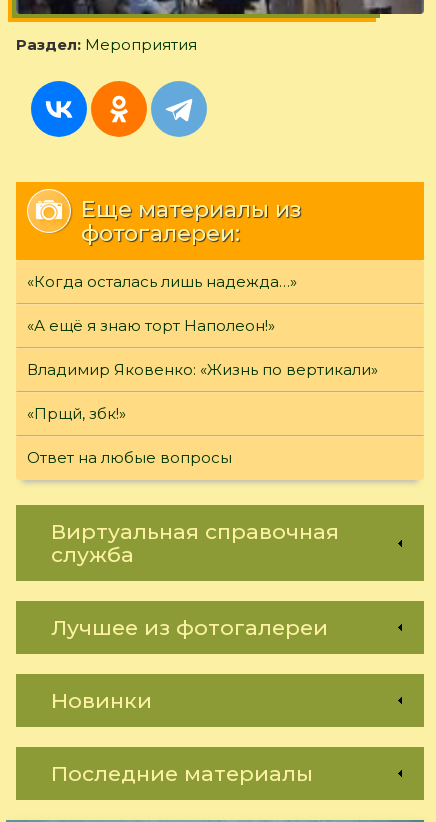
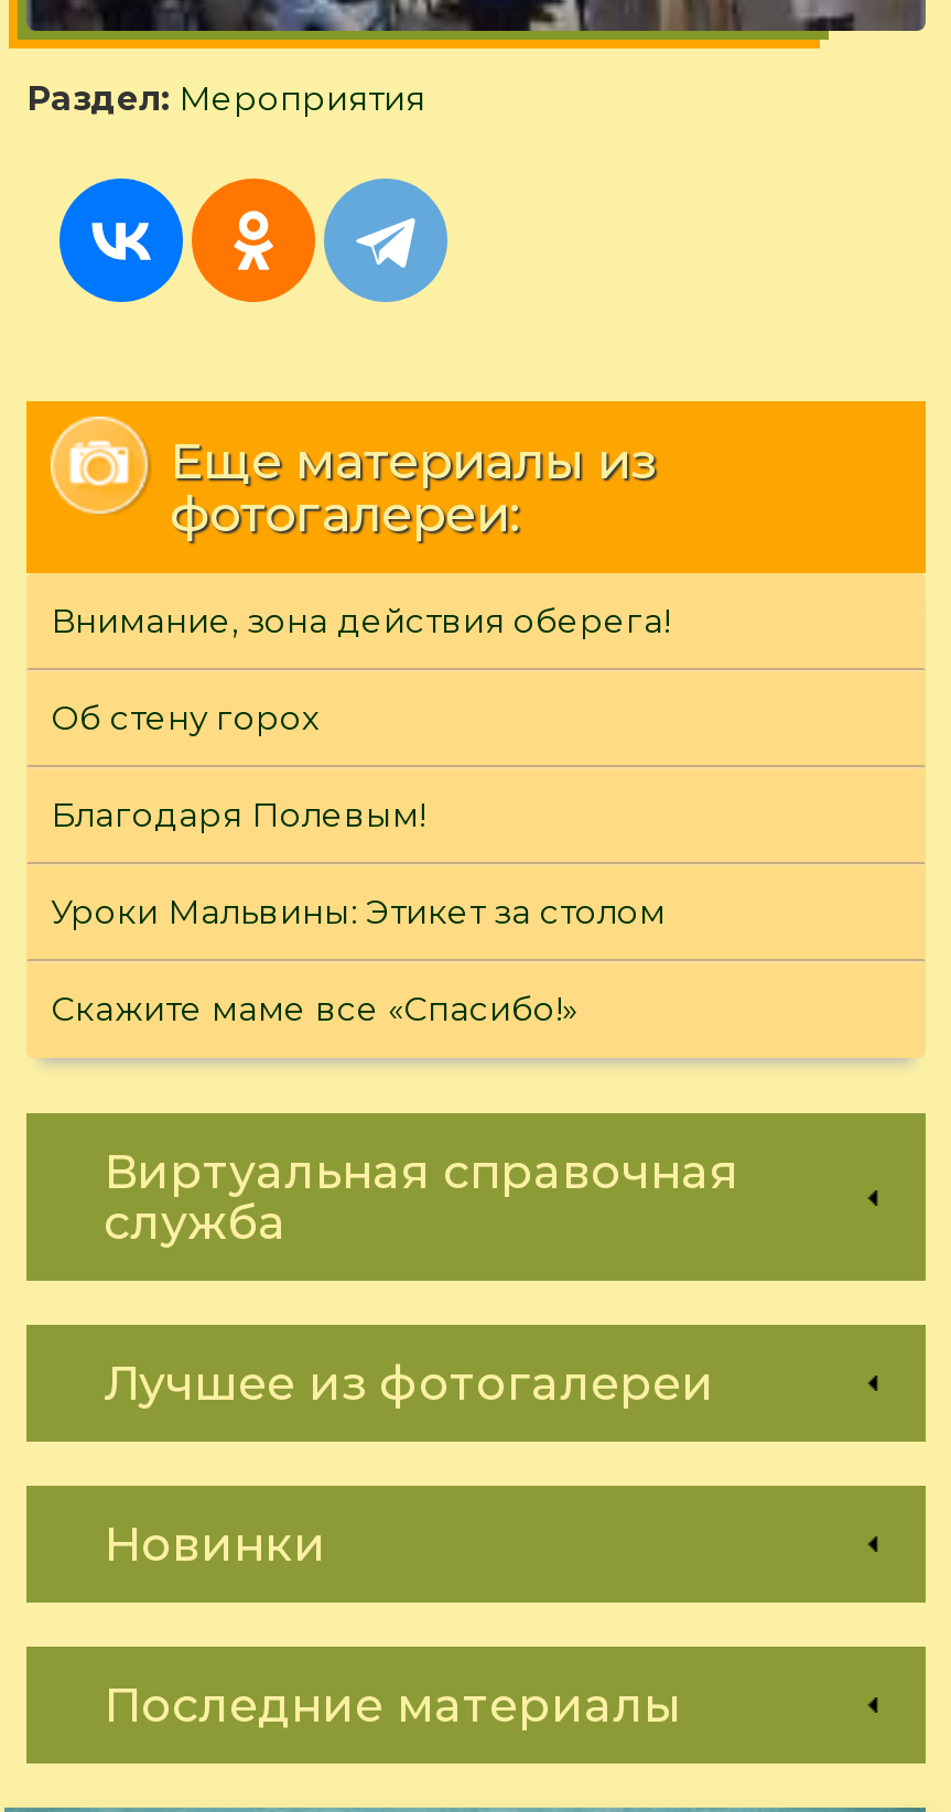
- «Когда осталась лишь надежда…»
+ Внимание, зона действия оберега!

- «А ещё я знаю торт Наполеон!»
+ Об стену горох

- Владимир Яковенко: «Жизнь по вертикали»
+ Благодаря Полевым!

- «Прщй, збк!»
+ Уроки Мальвины: Этикет за столом

- Ответ на любые вопросы
+ Скажите маме все «Спасибо!»
